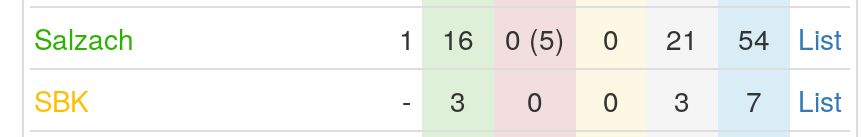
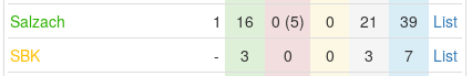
- 1 16 0 (5) 0 21 54 List
+ 1 16 0 (5) 0 21 39 List
